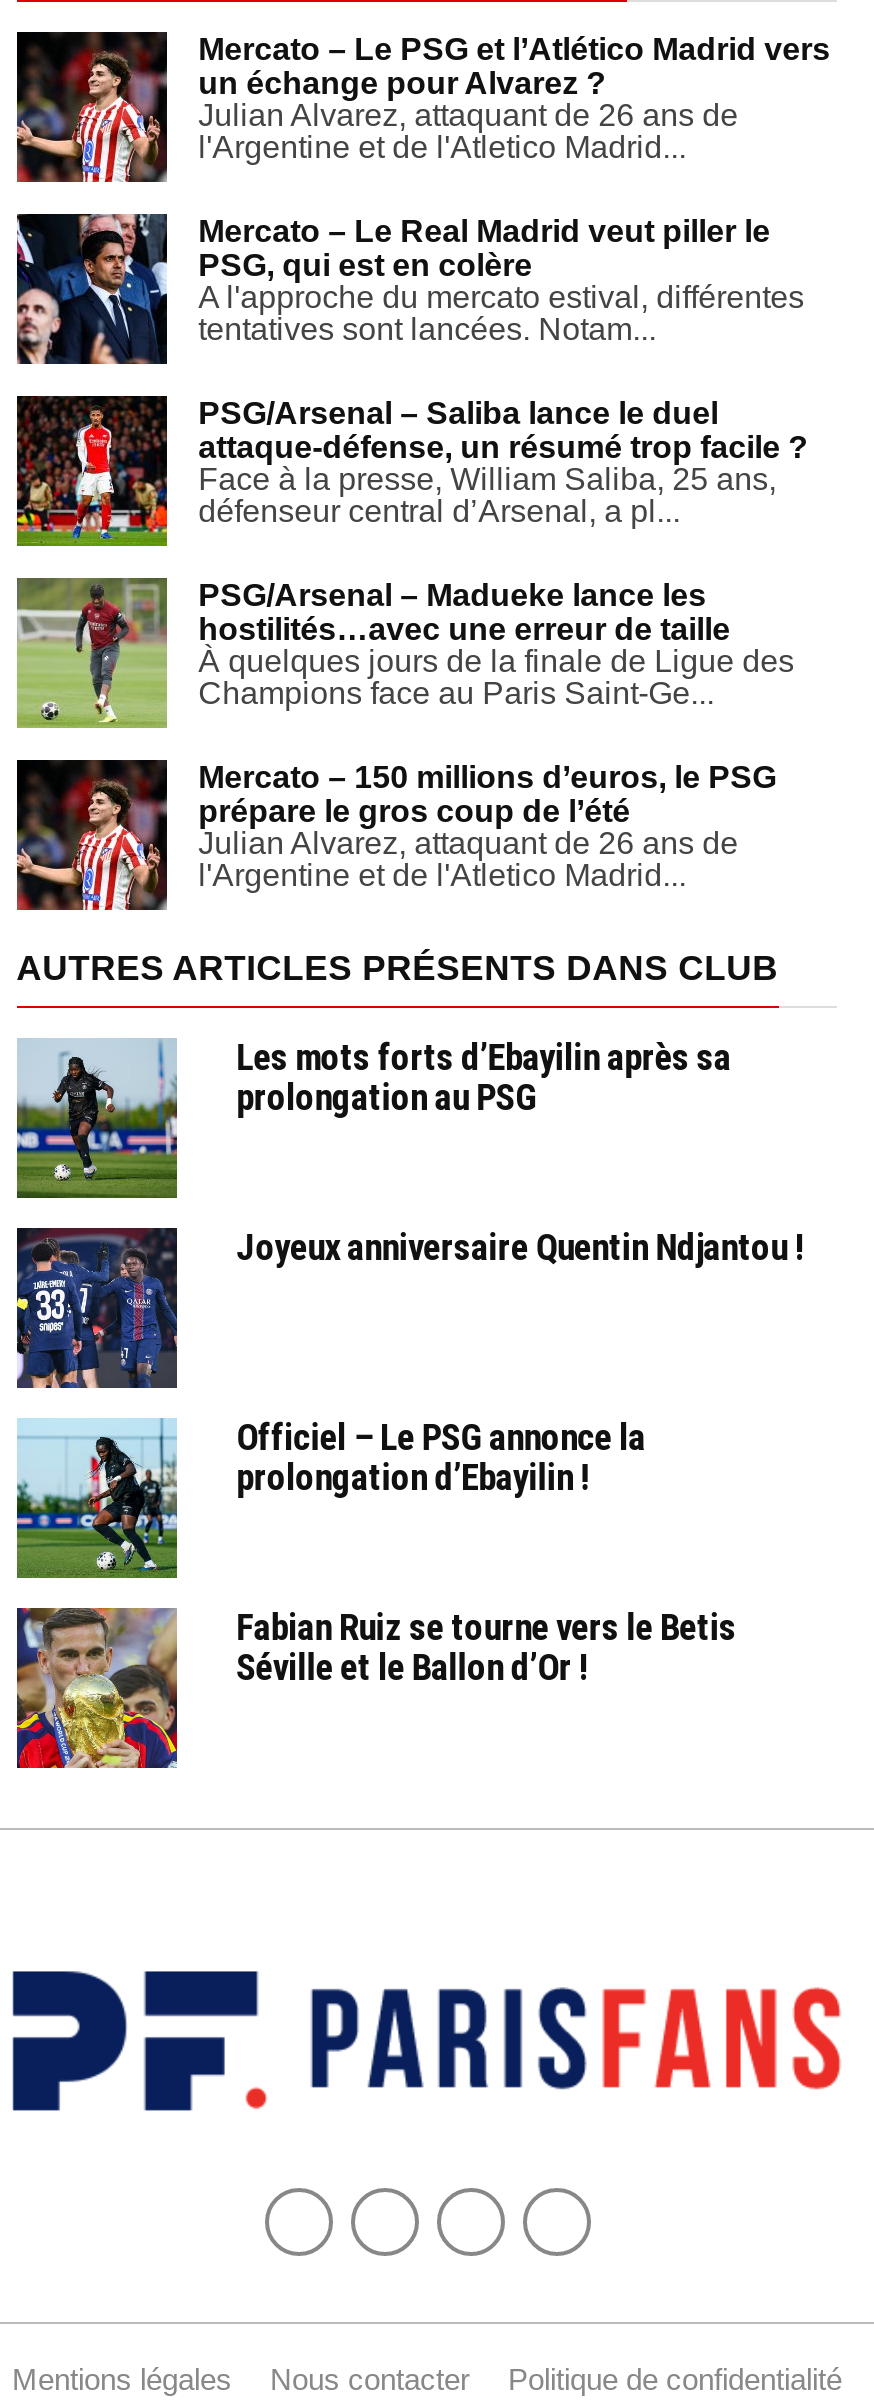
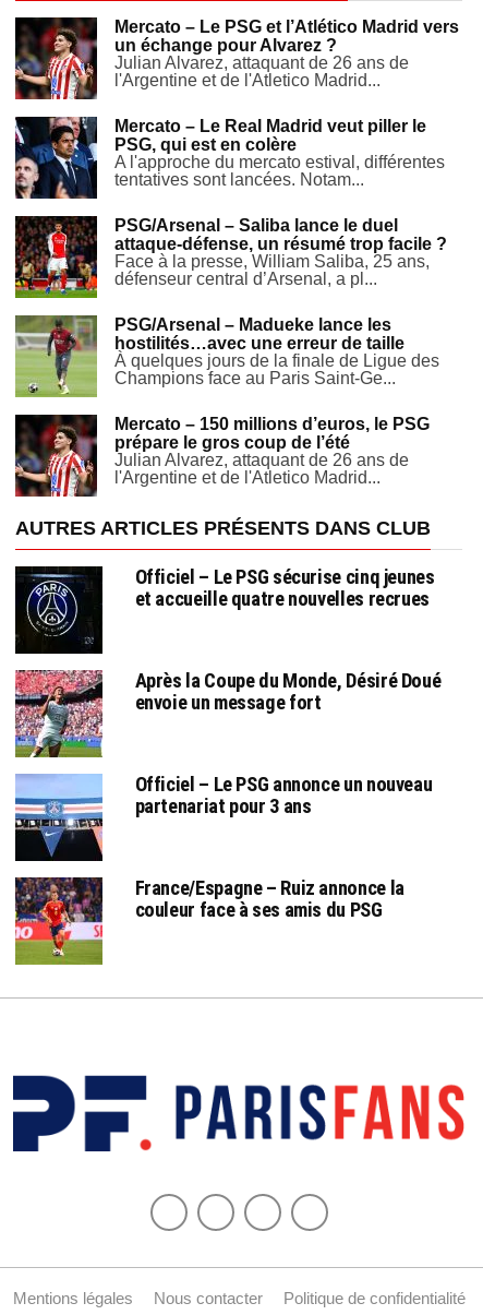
- [image]
- Les mots forts d’Ebayilin après sa
- prolongation au PSG
+ [image]
+ Officiel – Le PSG sécurise cinq jeunes
+ et accueille quatre nouvelles recrues

- [image]
- Joyeux anniversaire Quentin Ndjantou !
+ [image]
+ Après la Coupe du Monde, Désiré Doué
+ envoie un message fort

- [image]
- Officiel – Le PSG annonce la
- prolongation d’Ebayilin !
+ [image]
+ Officiel – Le PSG annonce un nouveau
+ partenariat pour 3 ans

- [image]
- Fabian Ruiz se tourne vers le Betis
- Séville et le Ballon d’Or !
+ [image]
+ France/Espagne – Ruiz annonce la
+ couleur face à ses amis du PSG
